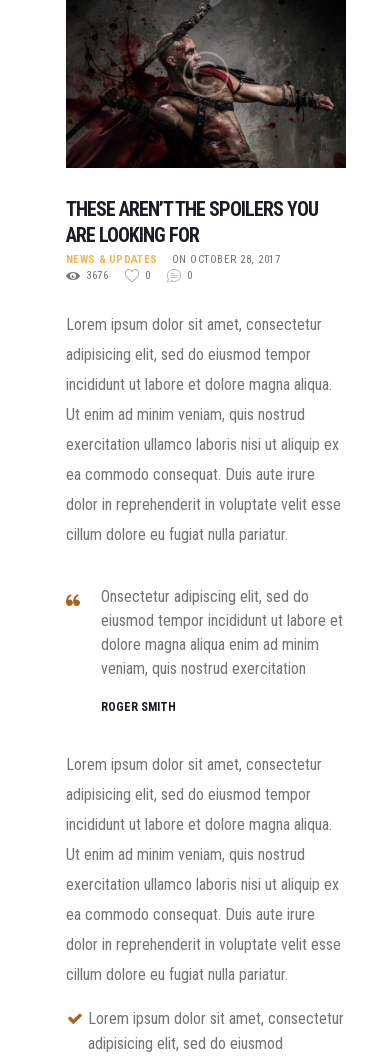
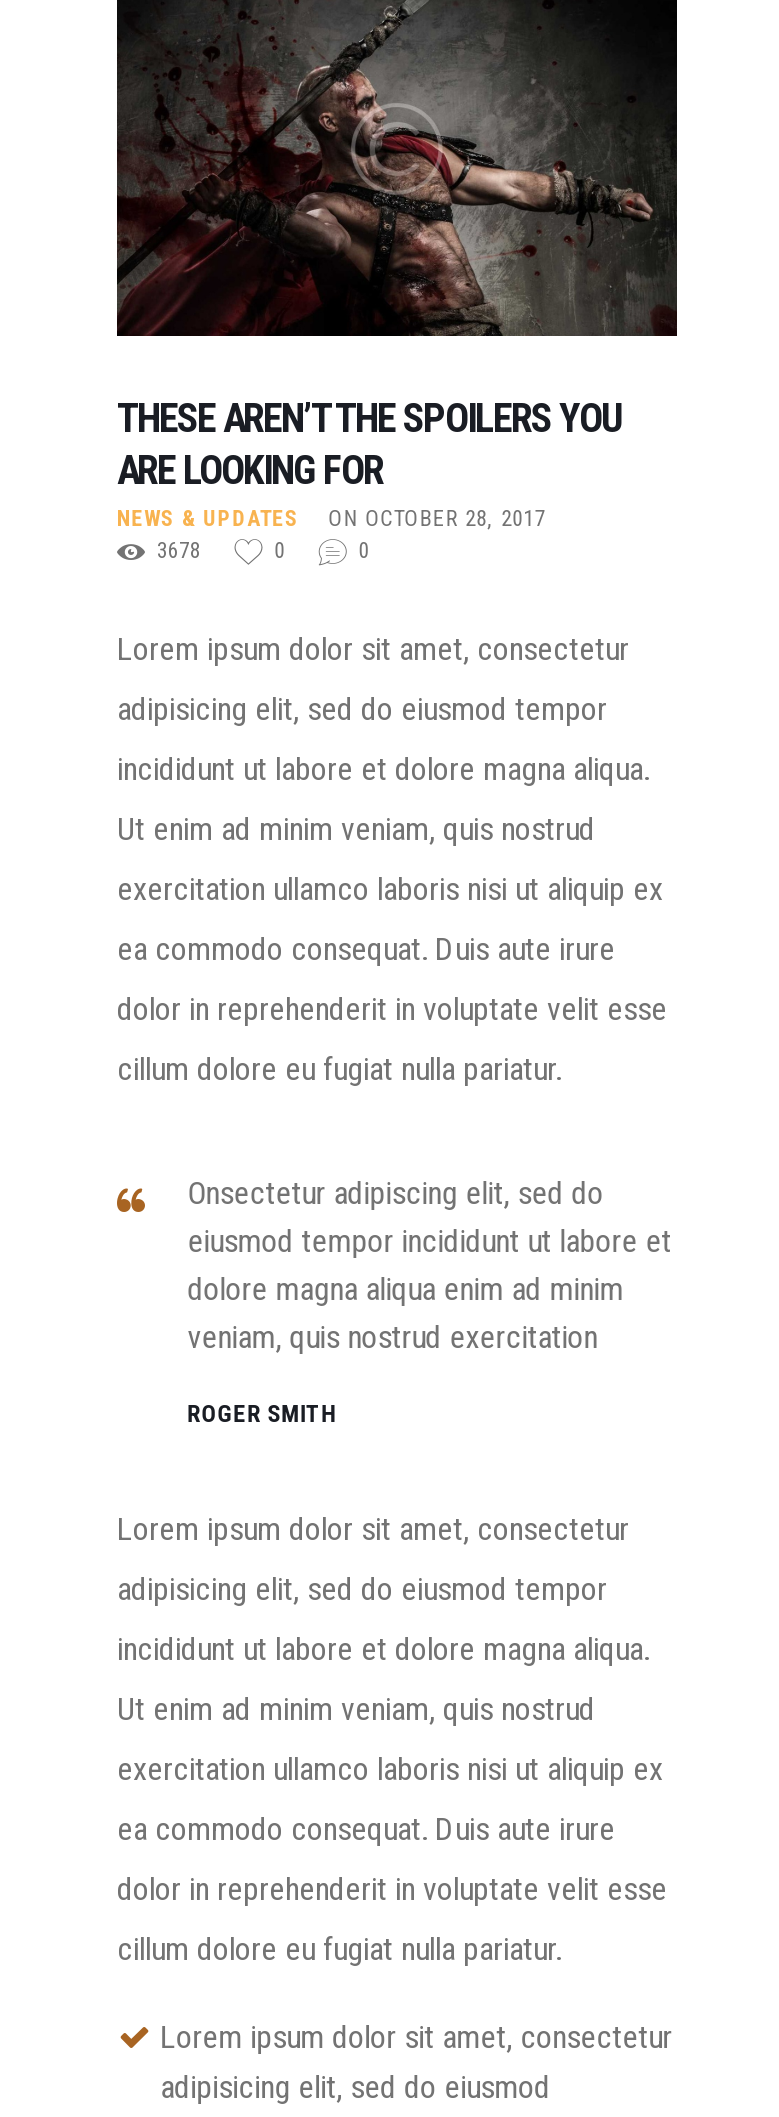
- 3676
+ 3678
